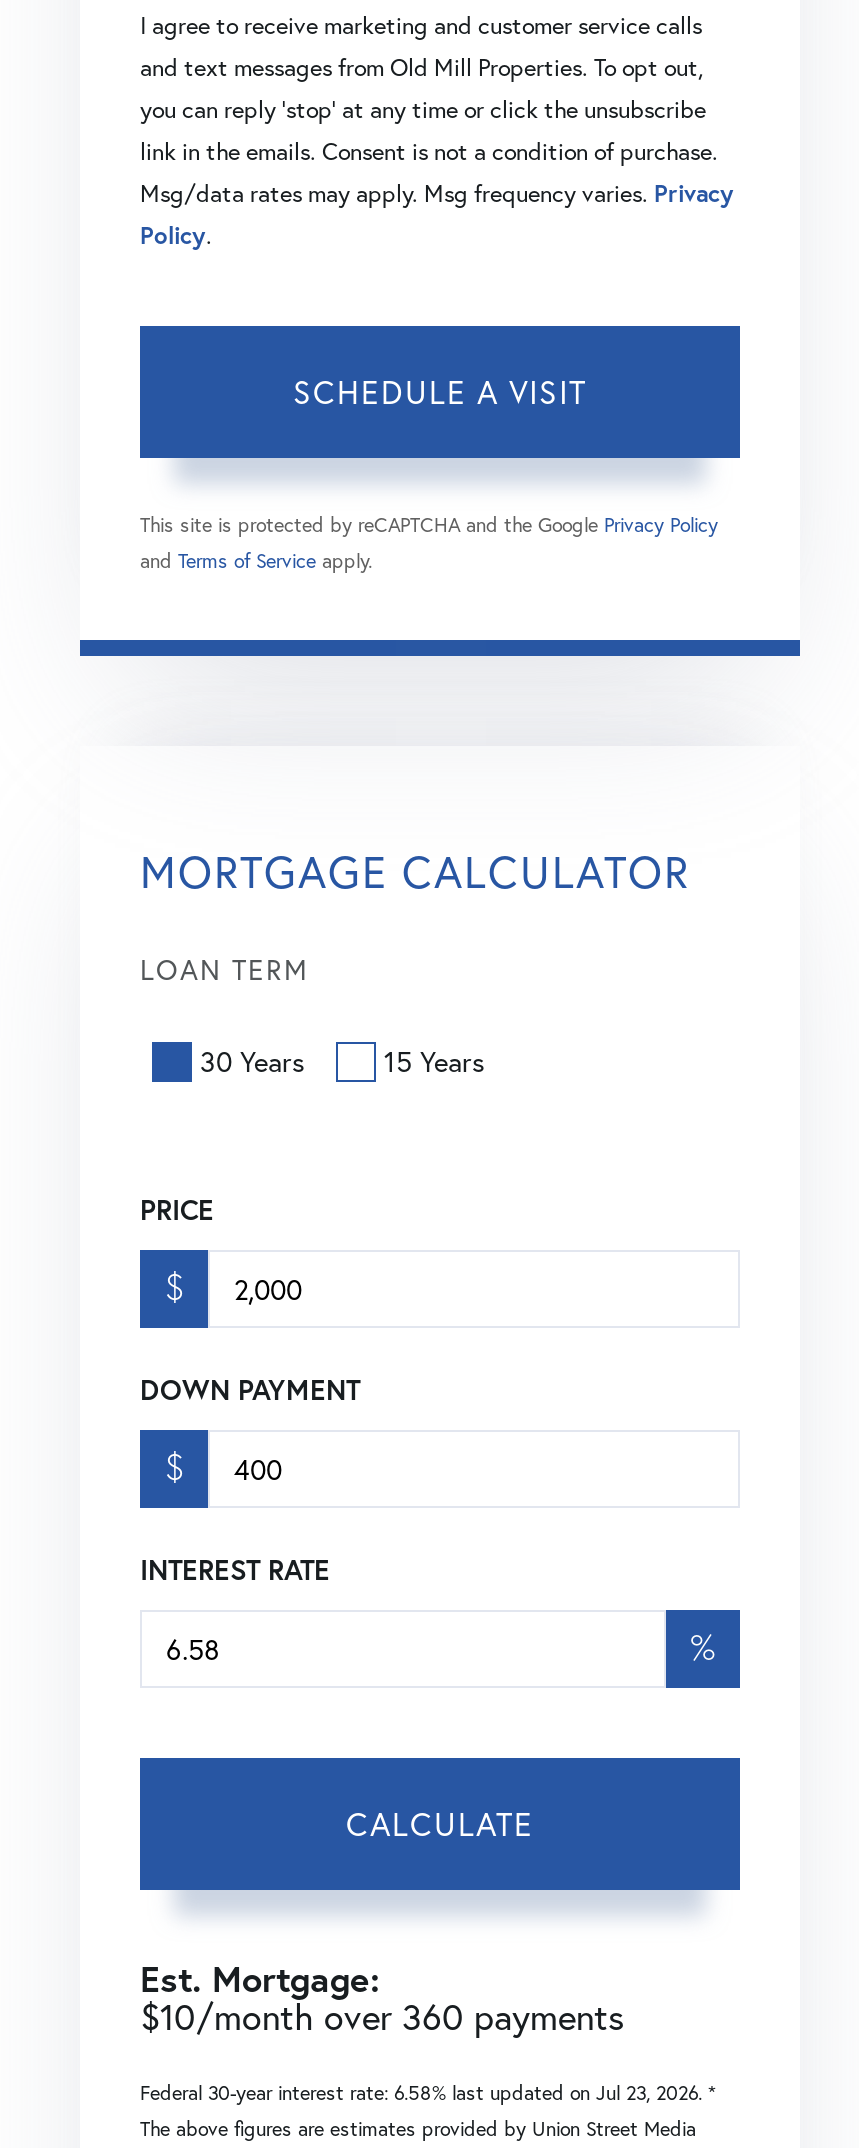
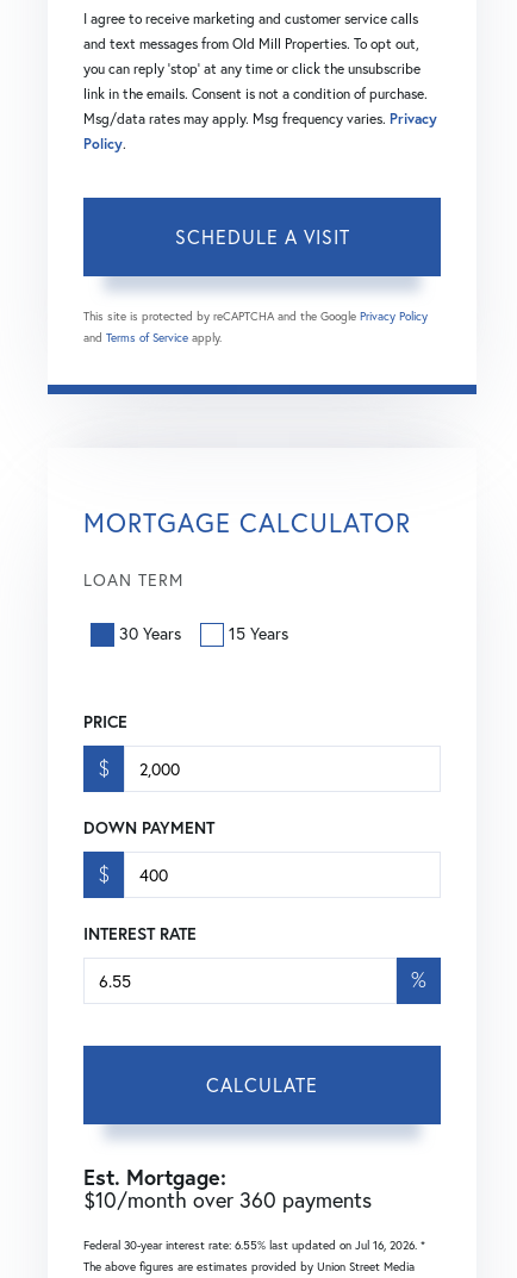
- Federal 30-year interest rate: 6.58% last updated on Jul 23, 2026. *
+ Federal 30-year interest rate: 6.55% last updated on Jul 16, 2026. *
